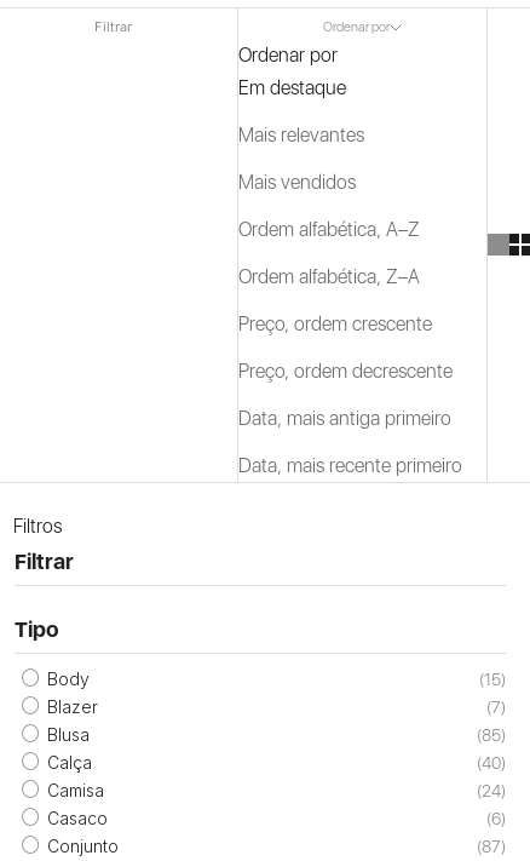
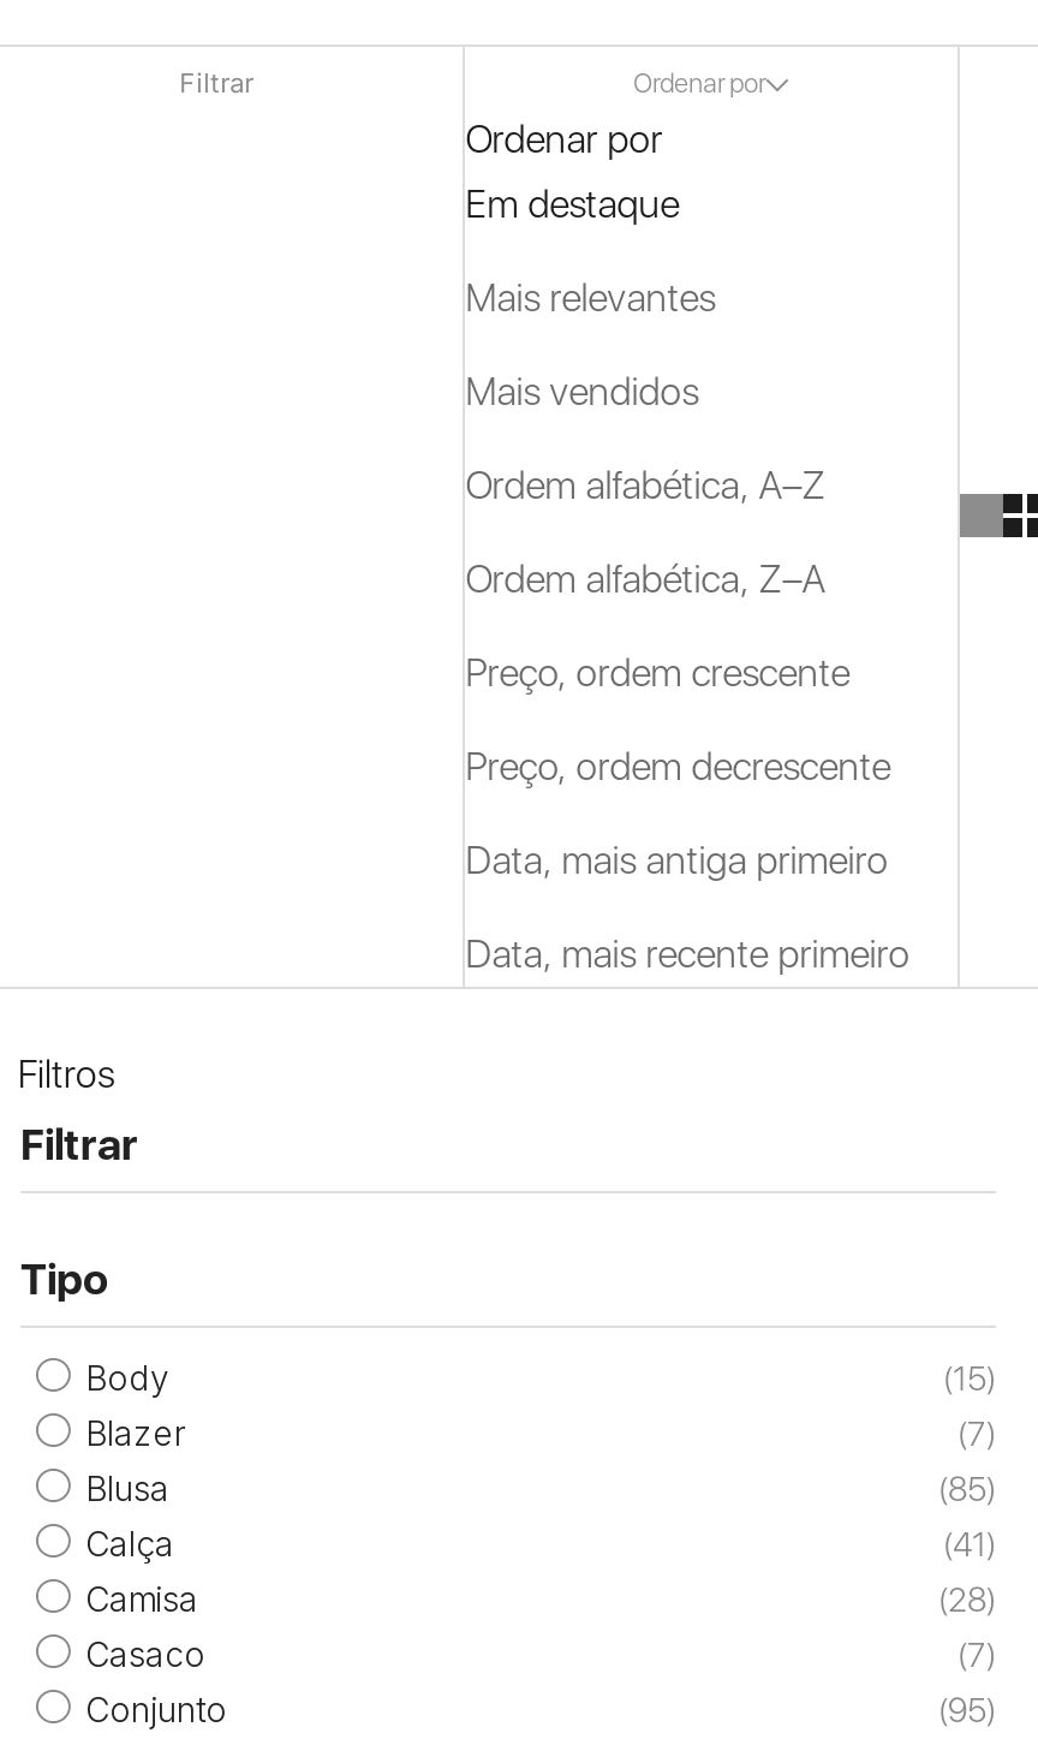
- (40)
+ (41)

- (24)
+ (28)

- (6)
+ (7)

- (87)
+ (95)
